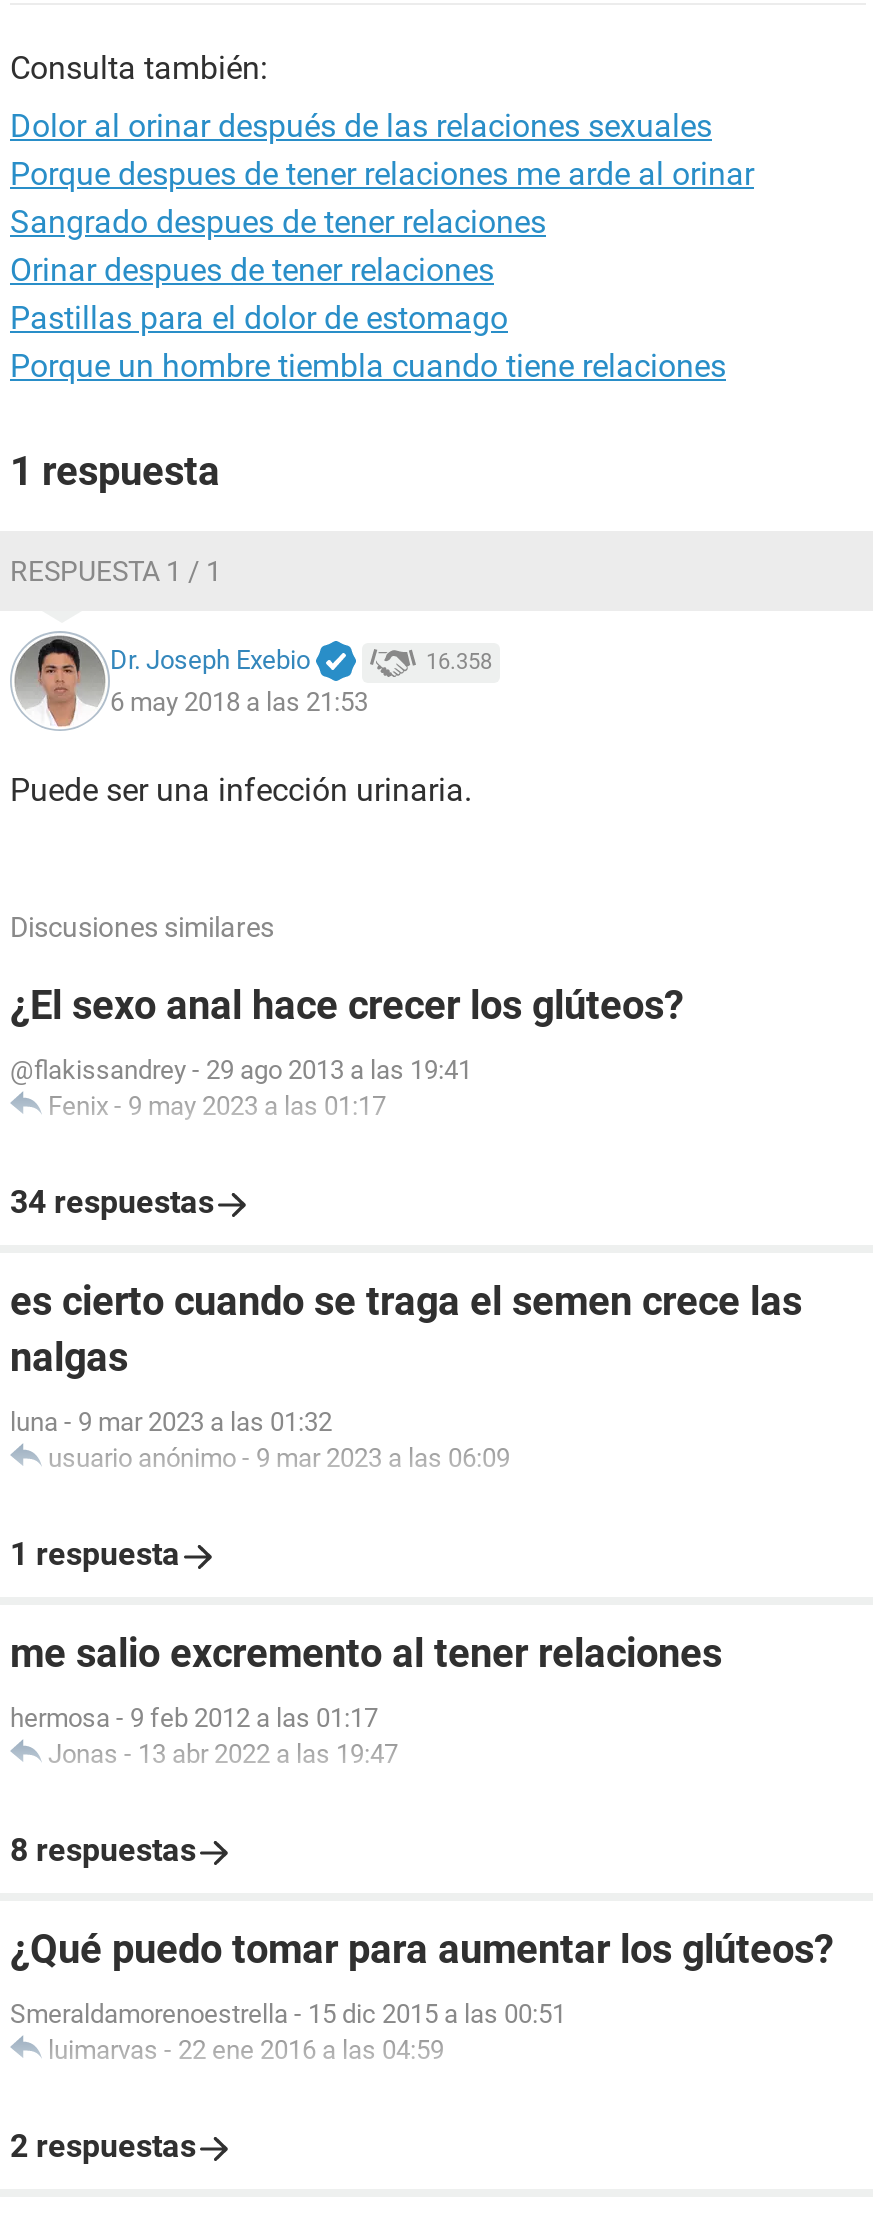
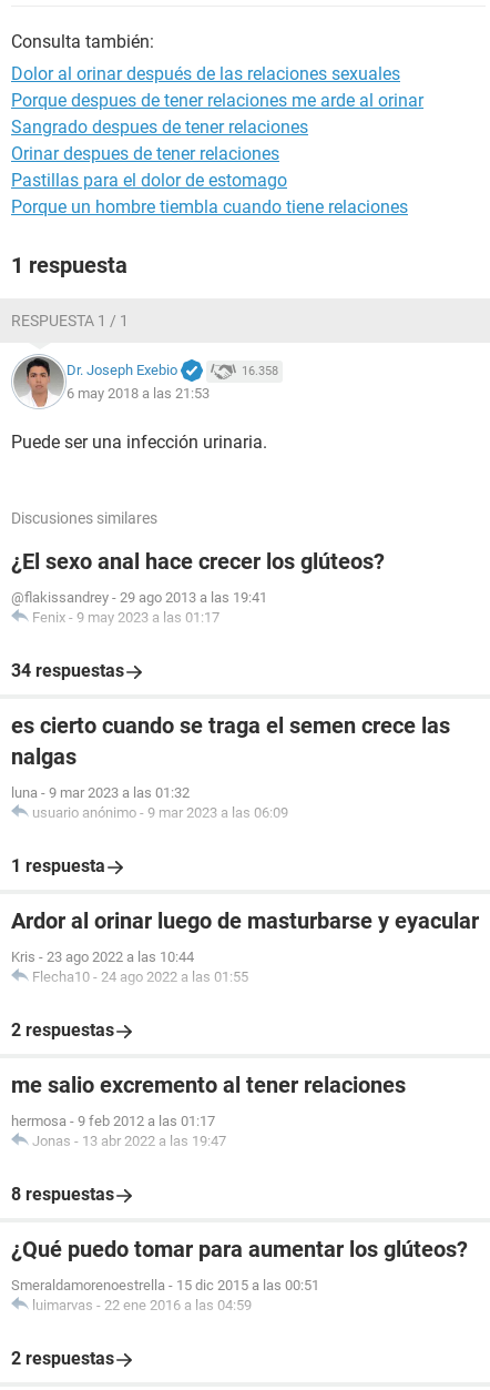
+ Ardor al orinar luego de masturbarse y eyacular
+ Kris - 23 ago 2022 a las 10:44
+ Flecha10 - 24 ago 2022 a las 01:55
+ 2 respuestas
